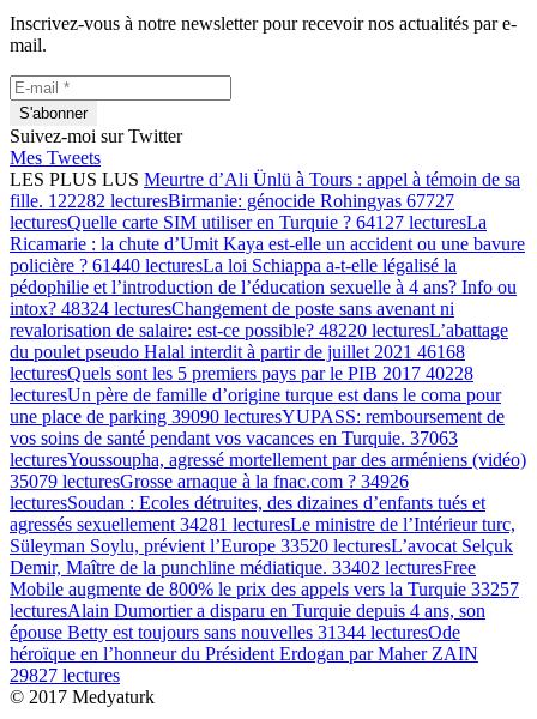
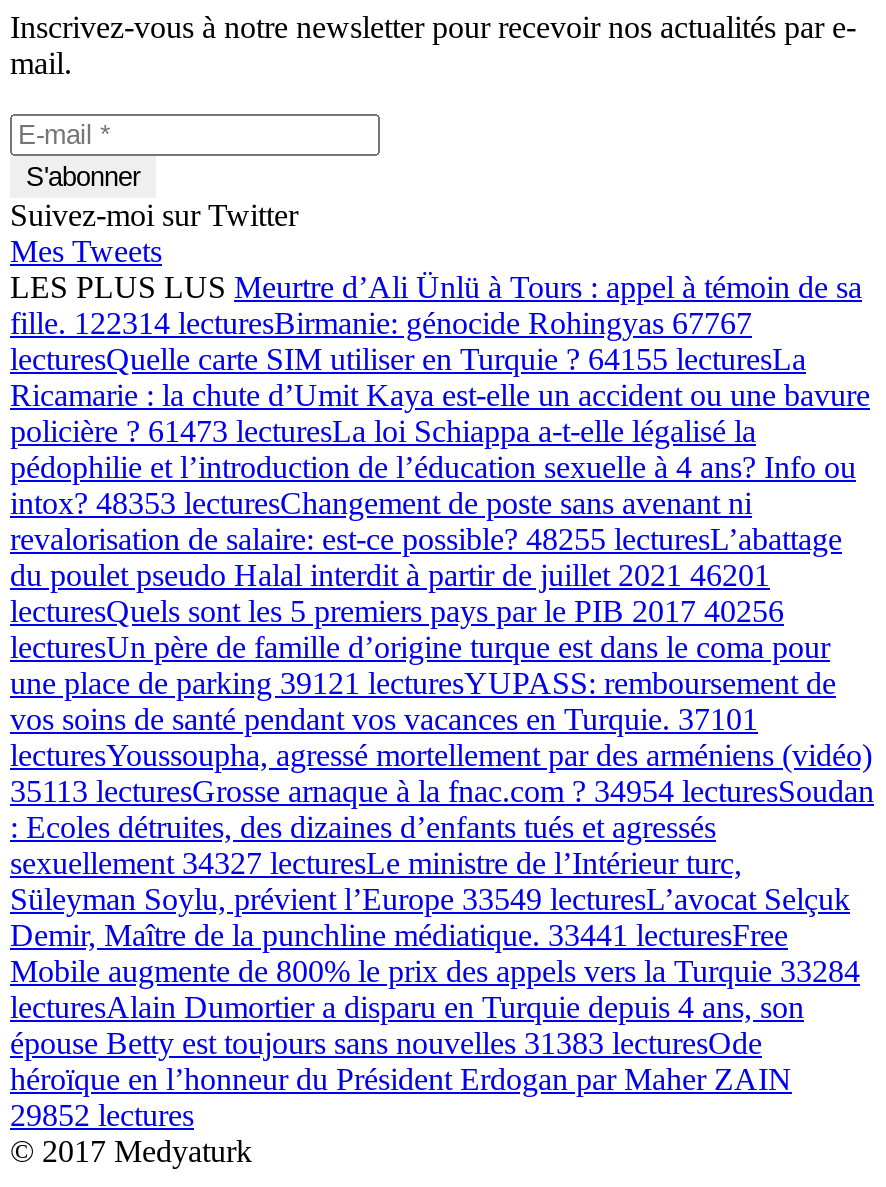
- fille. 122282 lecturesBirmanie: génocide Rohingyas 67727
+ fille. 122314 lecturesBirmanie: génocide Rohingyas 67767

- lecturesQuelle carte SIM utiliser en Turquie ? 64127 lecturesLa
+ lecturesQuelle carte SIM utiliser en Turquie ? 64155 lecturesLa

- policière ? 61440 lecturesLa loi Schiappa a-t-elle légalisé la
+ policière ? 61473 lecturesLa loi Schiappa a-t-elle légalisé la

- intox? 48324 lecturesChangement de poste sans avenant ni
+ intox? 48353 lecturesChangement de poste sans avenant ni

- revalorisation de salaire: est-ce possible? 48220 lecturesL’abattage
+ revalorisation de salaire: est-ce possible? 48255 lecturesL’abattage

- du poulet pseudo Halal interdit à partir de juillet 2021 46168
+ du poulet pseudo Halal interdit à partir de juillet 2021 46201

- lecturesQuels sont les 5 premiers pays par le PIB 2017 40228
+ lecturesQuels sont les 5 premiers pays par le PIB 2017 40256

- une place de parking 39090 lecturesYUPASS: remboursement de
+ une place de parking 39121 lecturesYUPASS: remboursement de

- vos soins de santé pendant vos vacances en Turquie. 37063
+ vos soins de santé pendant vos vacances en Turquie. 37101

- 35079 lecturesGrosse arnaque à la fnac.com ? 34926
- lecturesSoudan : Ecoles détruites, des dizaines d’enfants tués et
- agressés sexuellement 34281 lecturesLe ministre de l’Intérieur turc,
- Süleyman Soylu, prévient l’Europe 33520 lecturesL’avocat Selçuk
- Demir, Maître de la punchline médiatique. 33402 lecturesFree
- Mobile augmente de 800% le prix des appels vers la Turquie 33257
+ 35113 lecturesGrosse arnaque à la fnac.com ? 34954 lecturesSoudan
+ : Ecoles détruites, des dizaines d’enfants tués et agressés
+ sexuellement 34327 lecturesLe ministre de l’Intérieur turc,
+ Süleyman Soylu, prévient l’Europe 33549 lecturesL’avocat Selçuk
+ Demir, Maître de la punchline médiatique. 33441 lecturesFree
+ Mobile augmente de 800% le prix des appels vers la Turquie 33284

- épouse Betty est toujours sans nouvelles 31344 lecturesOde
+ épouse Betty est toujours sans nouvelles 31383 lecturesOde

- 29827 lectures
+ 29852 lectures
